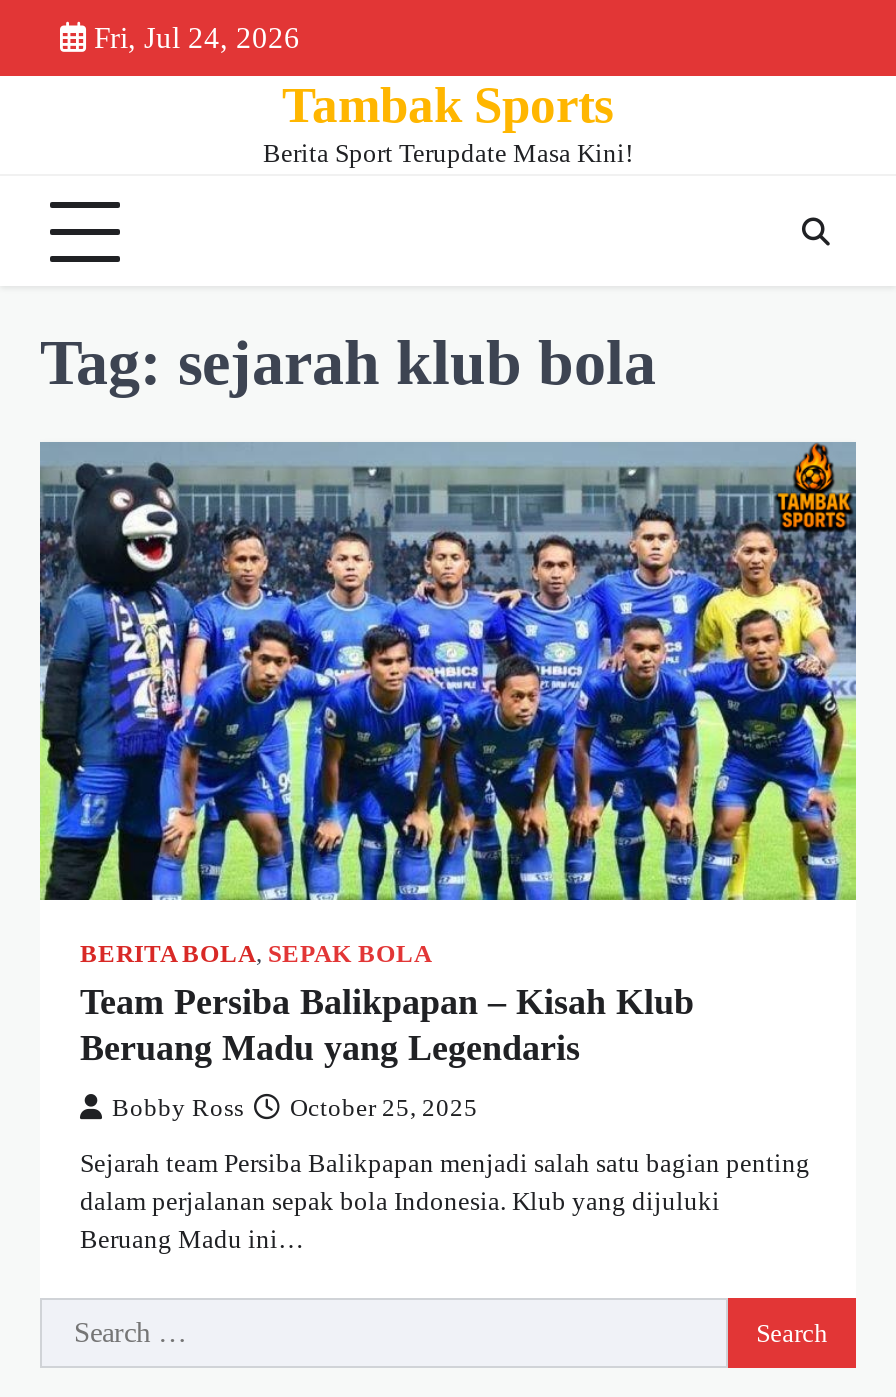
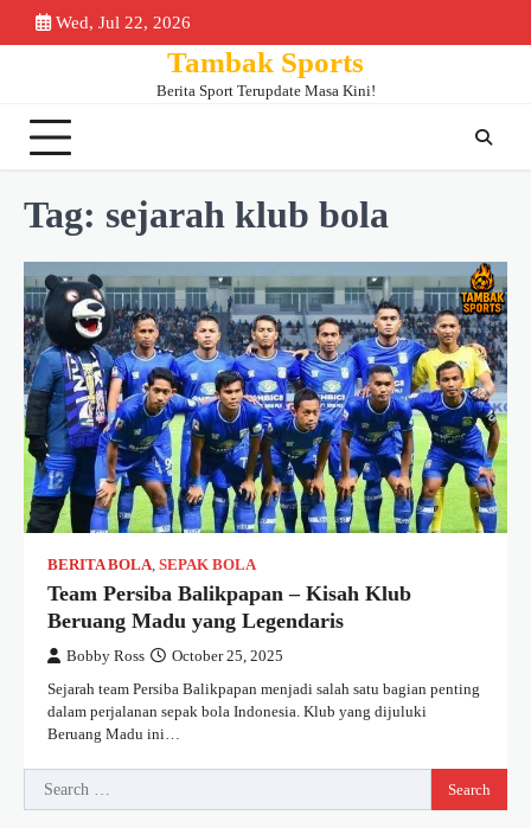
- Fri, Jul 24, 2026
+ Wed, Jul 22, 2026
